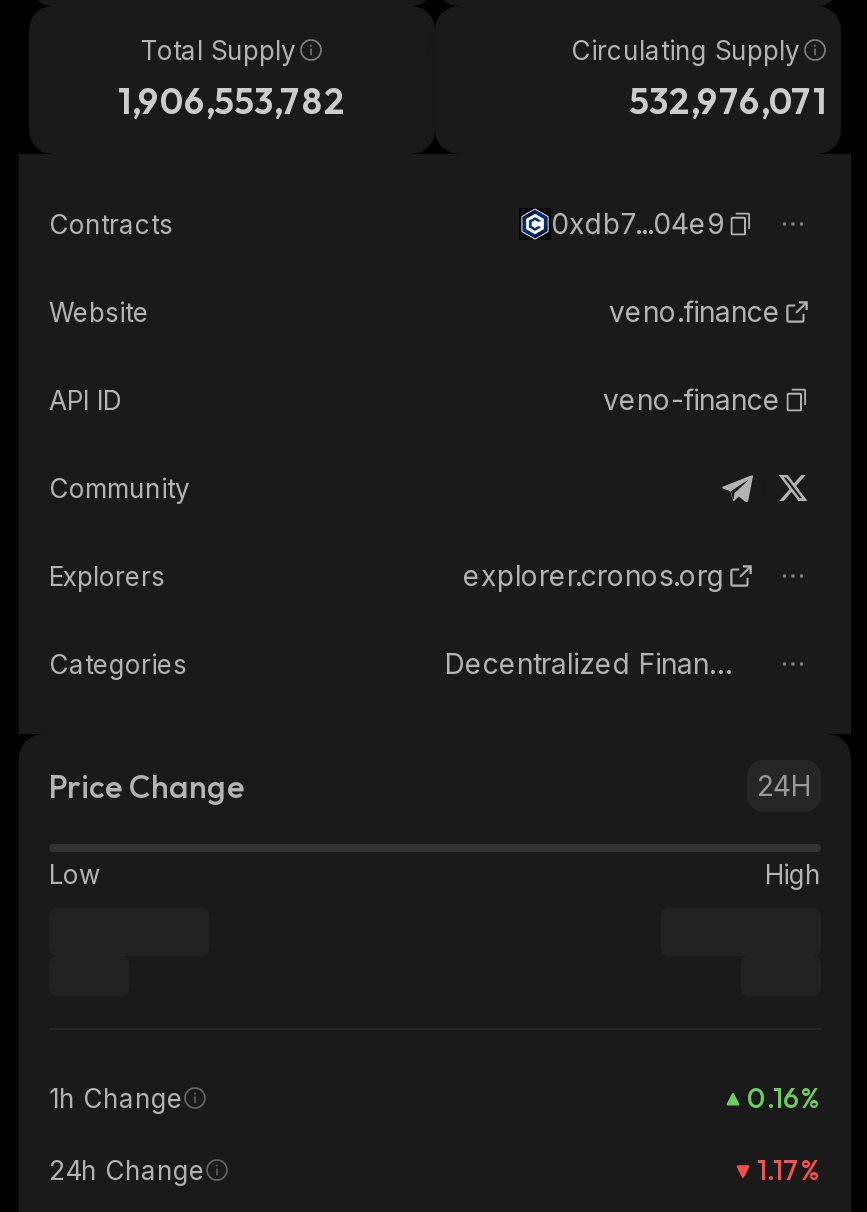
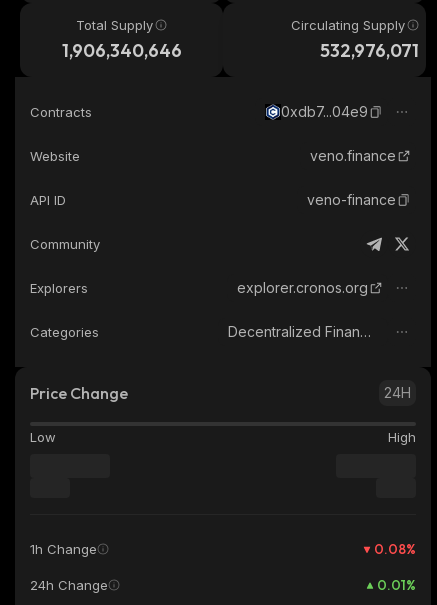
- 1,906,553,782
+ 1,906,340,646

- 0.16%
+ 0.08%

- 1.17%
+ 0.01%
